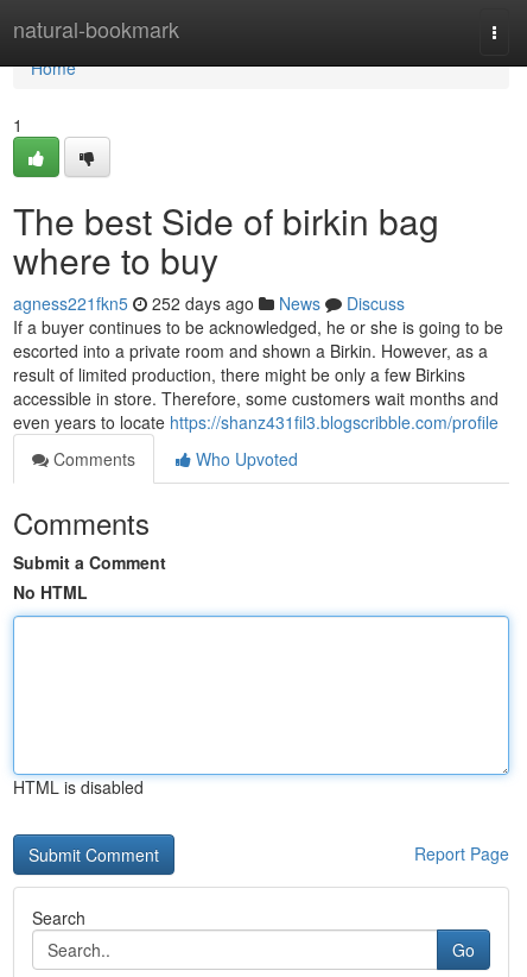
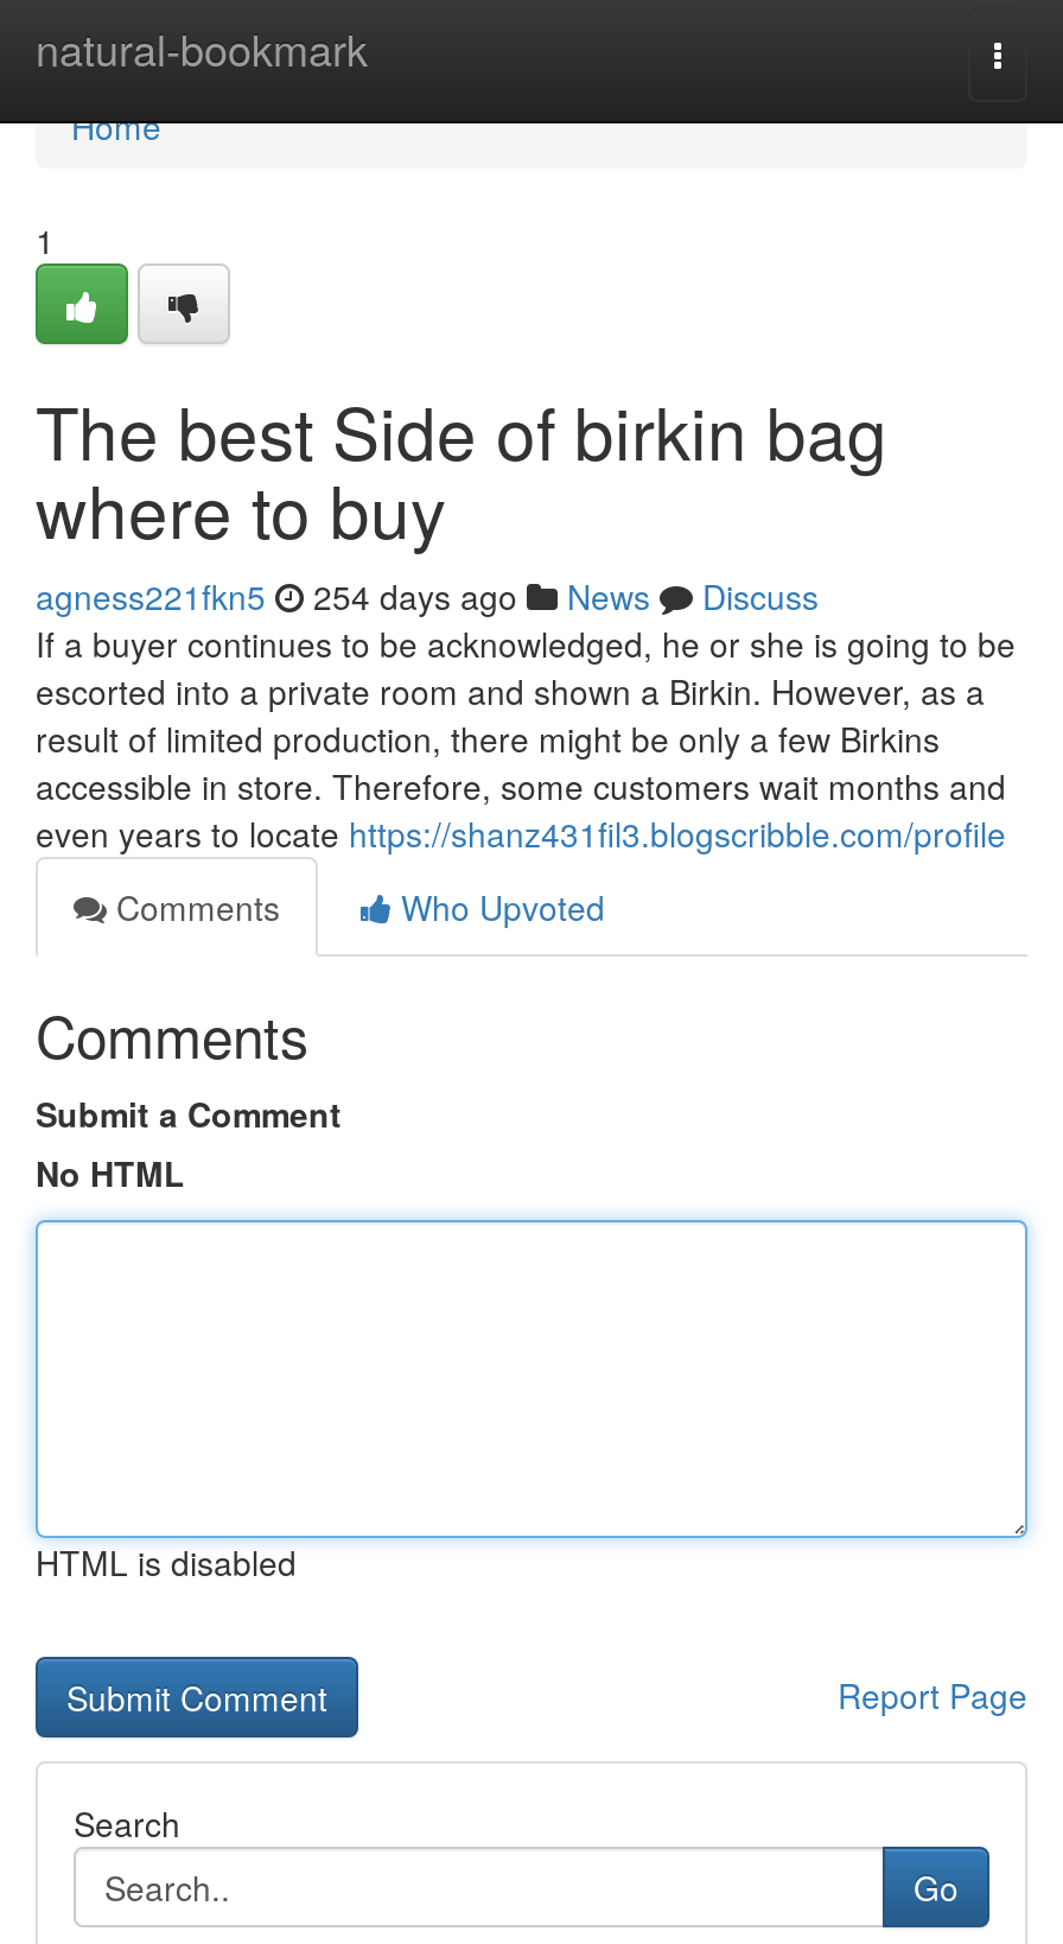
- agness221fkn5 252 days ago News Discuss
+ agness221fkn5 254 days ago News Discuss
